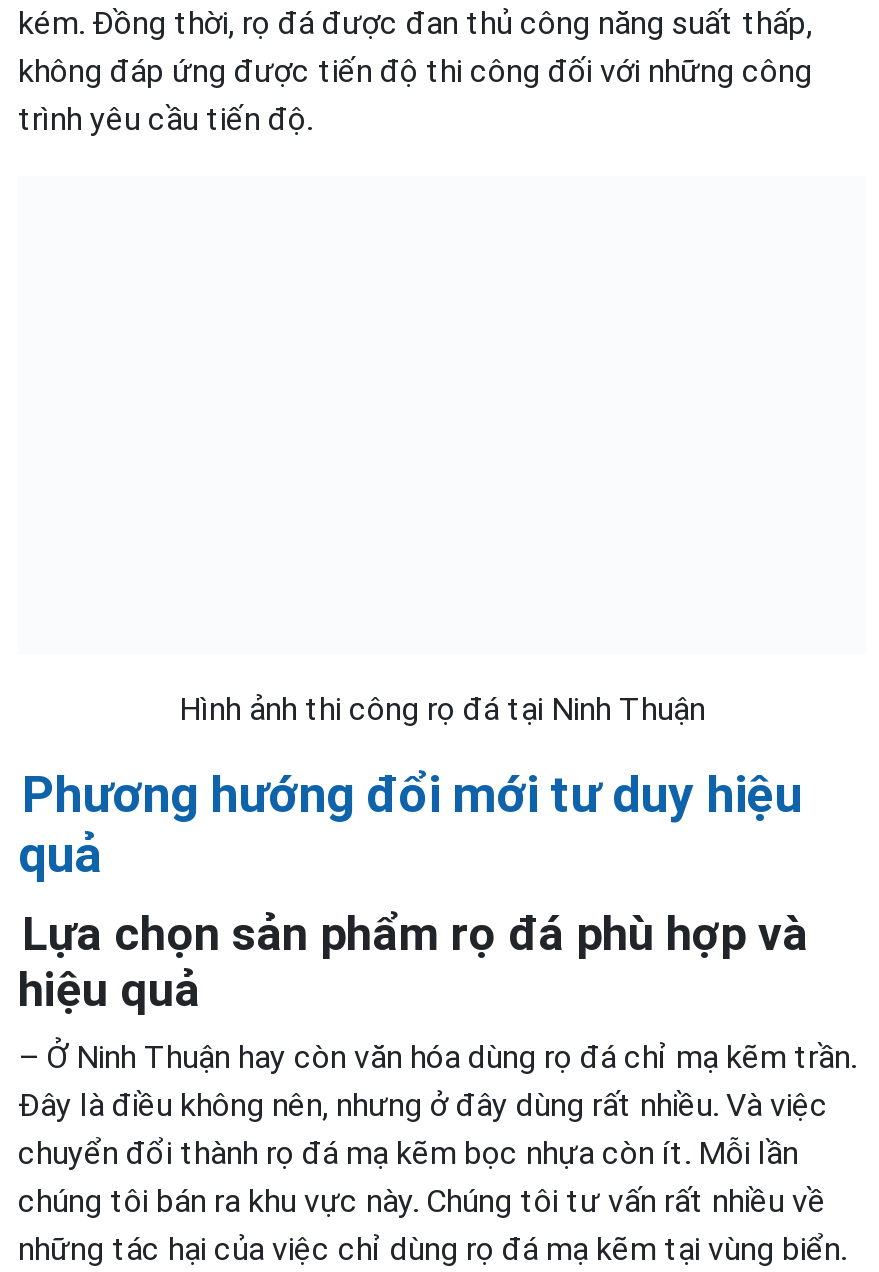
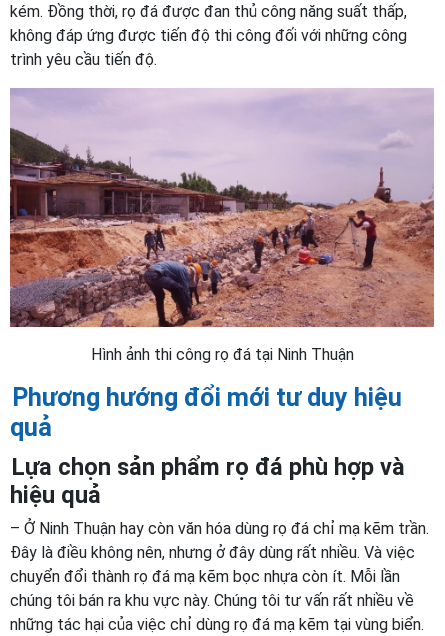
+ [image]
